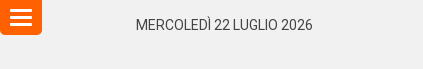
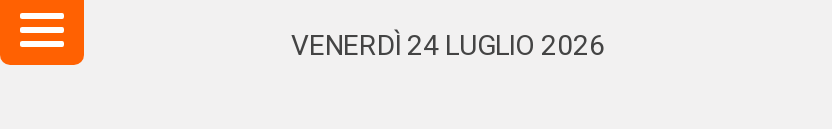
- MERCOLEDÌ 22 LUGLIO 2026
+ VENERDÌ 24 LUGLIO 2026
